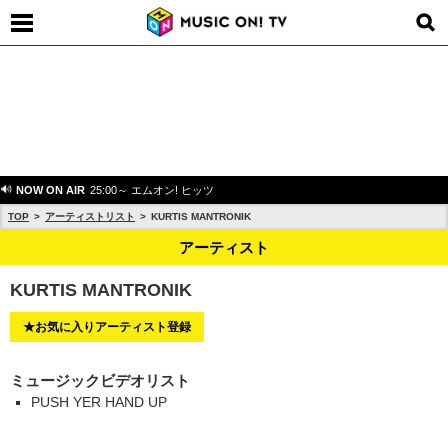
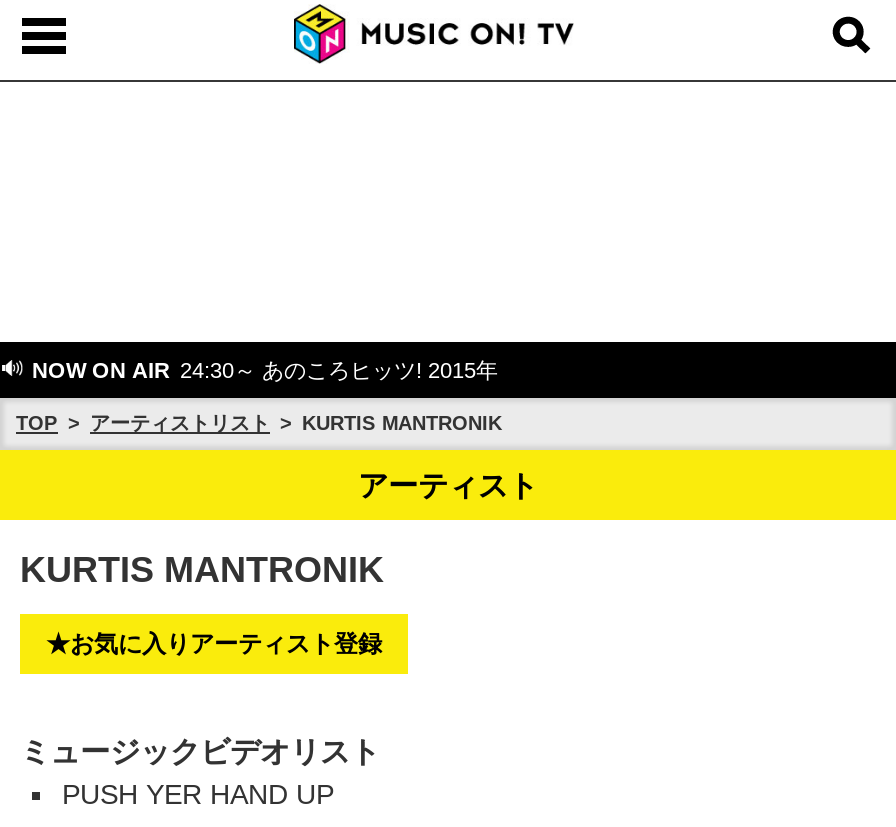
- NOW ON AIR 25:00～ エムオン! ヒッツ
+ NOW ON AIR 24:30～ あのころヒッツ! 2015年
